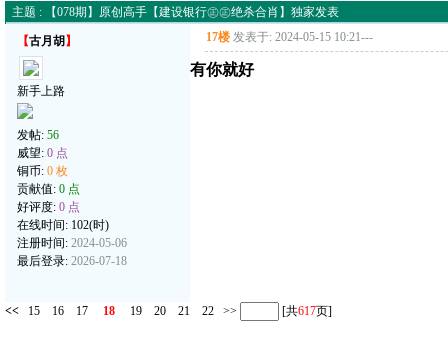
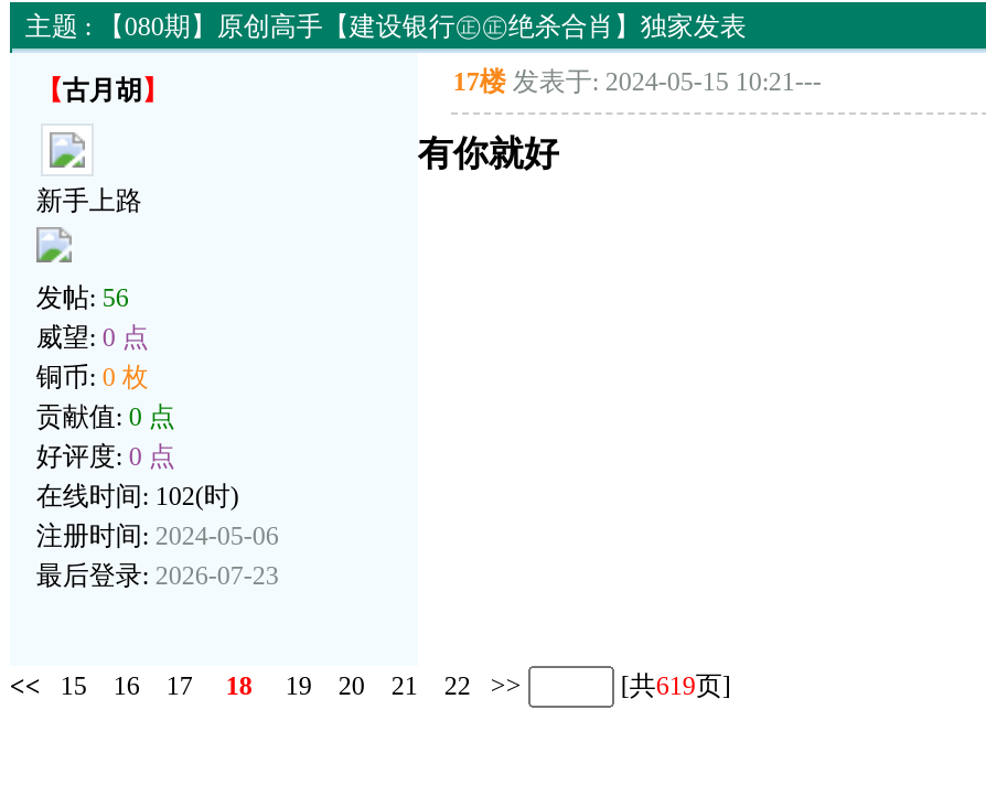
- 主题 : 【078期】原创高手【建设银行㊣㊣绝杀合肖】独家发表
+ 主题 : 【080期】原创高手【建设银行㊣㊣绝杀合肖】独家发表

- 最后登录: 2026-07-18
+ 最后登录: 2026-07-23

- [共617页]
+ [共619页]
